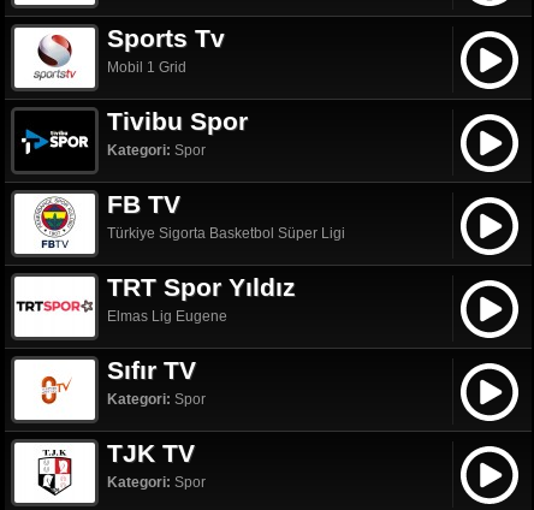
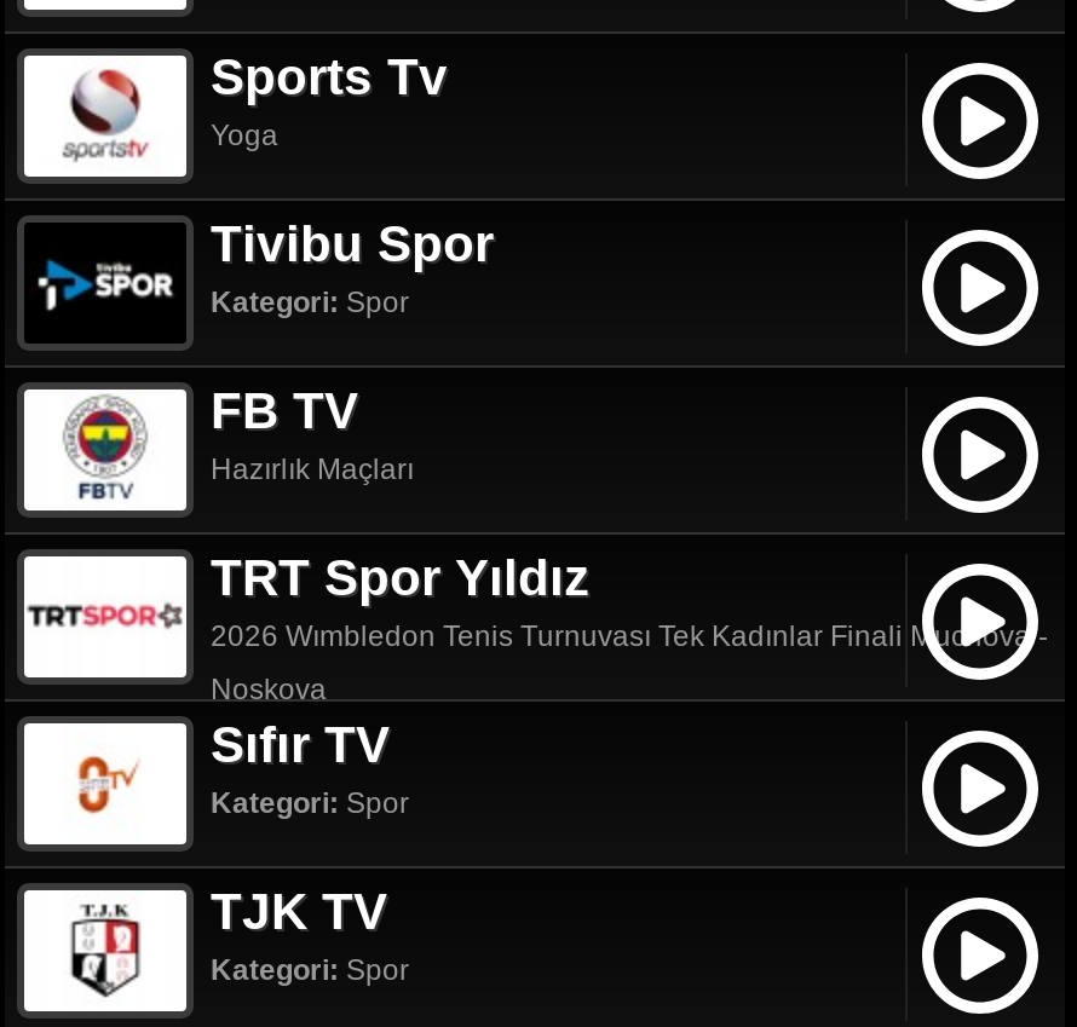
- Mobil 1 Grid
+ Yoga

- Türkiye Sigorta Basketbol Süper Ligi
+ Hazırlık Maçları

- Elmas Lig Eugene
+ 2026 Wımbledon Tenis Turnuvası Tek Kadınlar Finali Muchova -
+ Noskova
